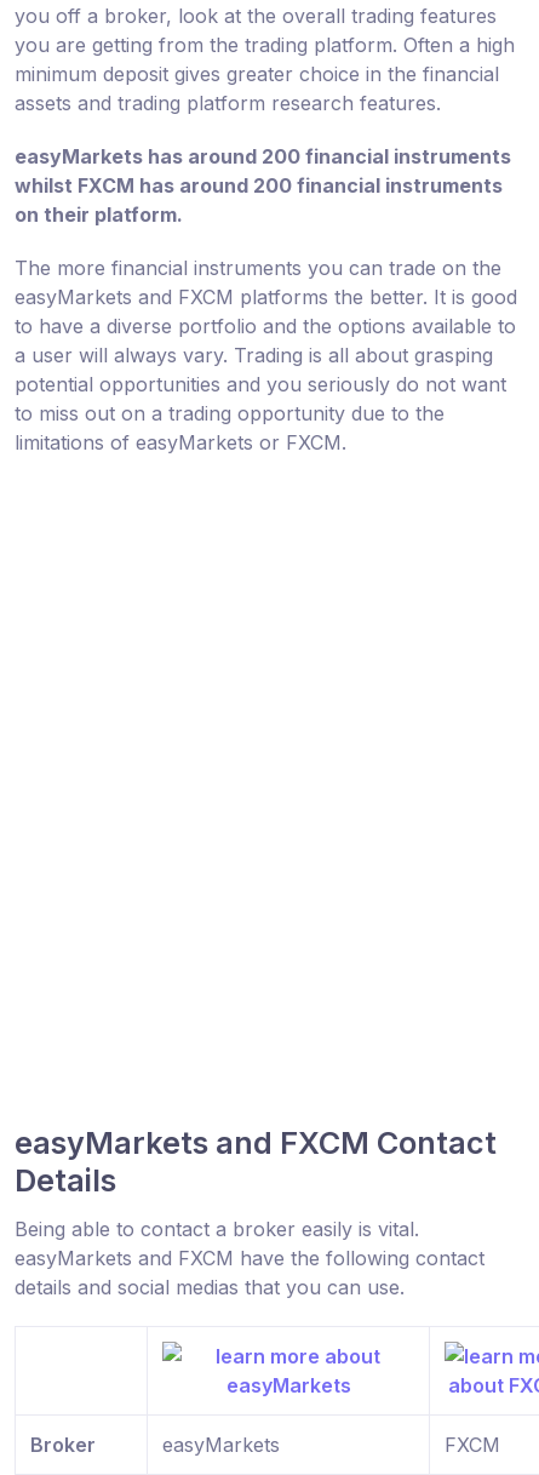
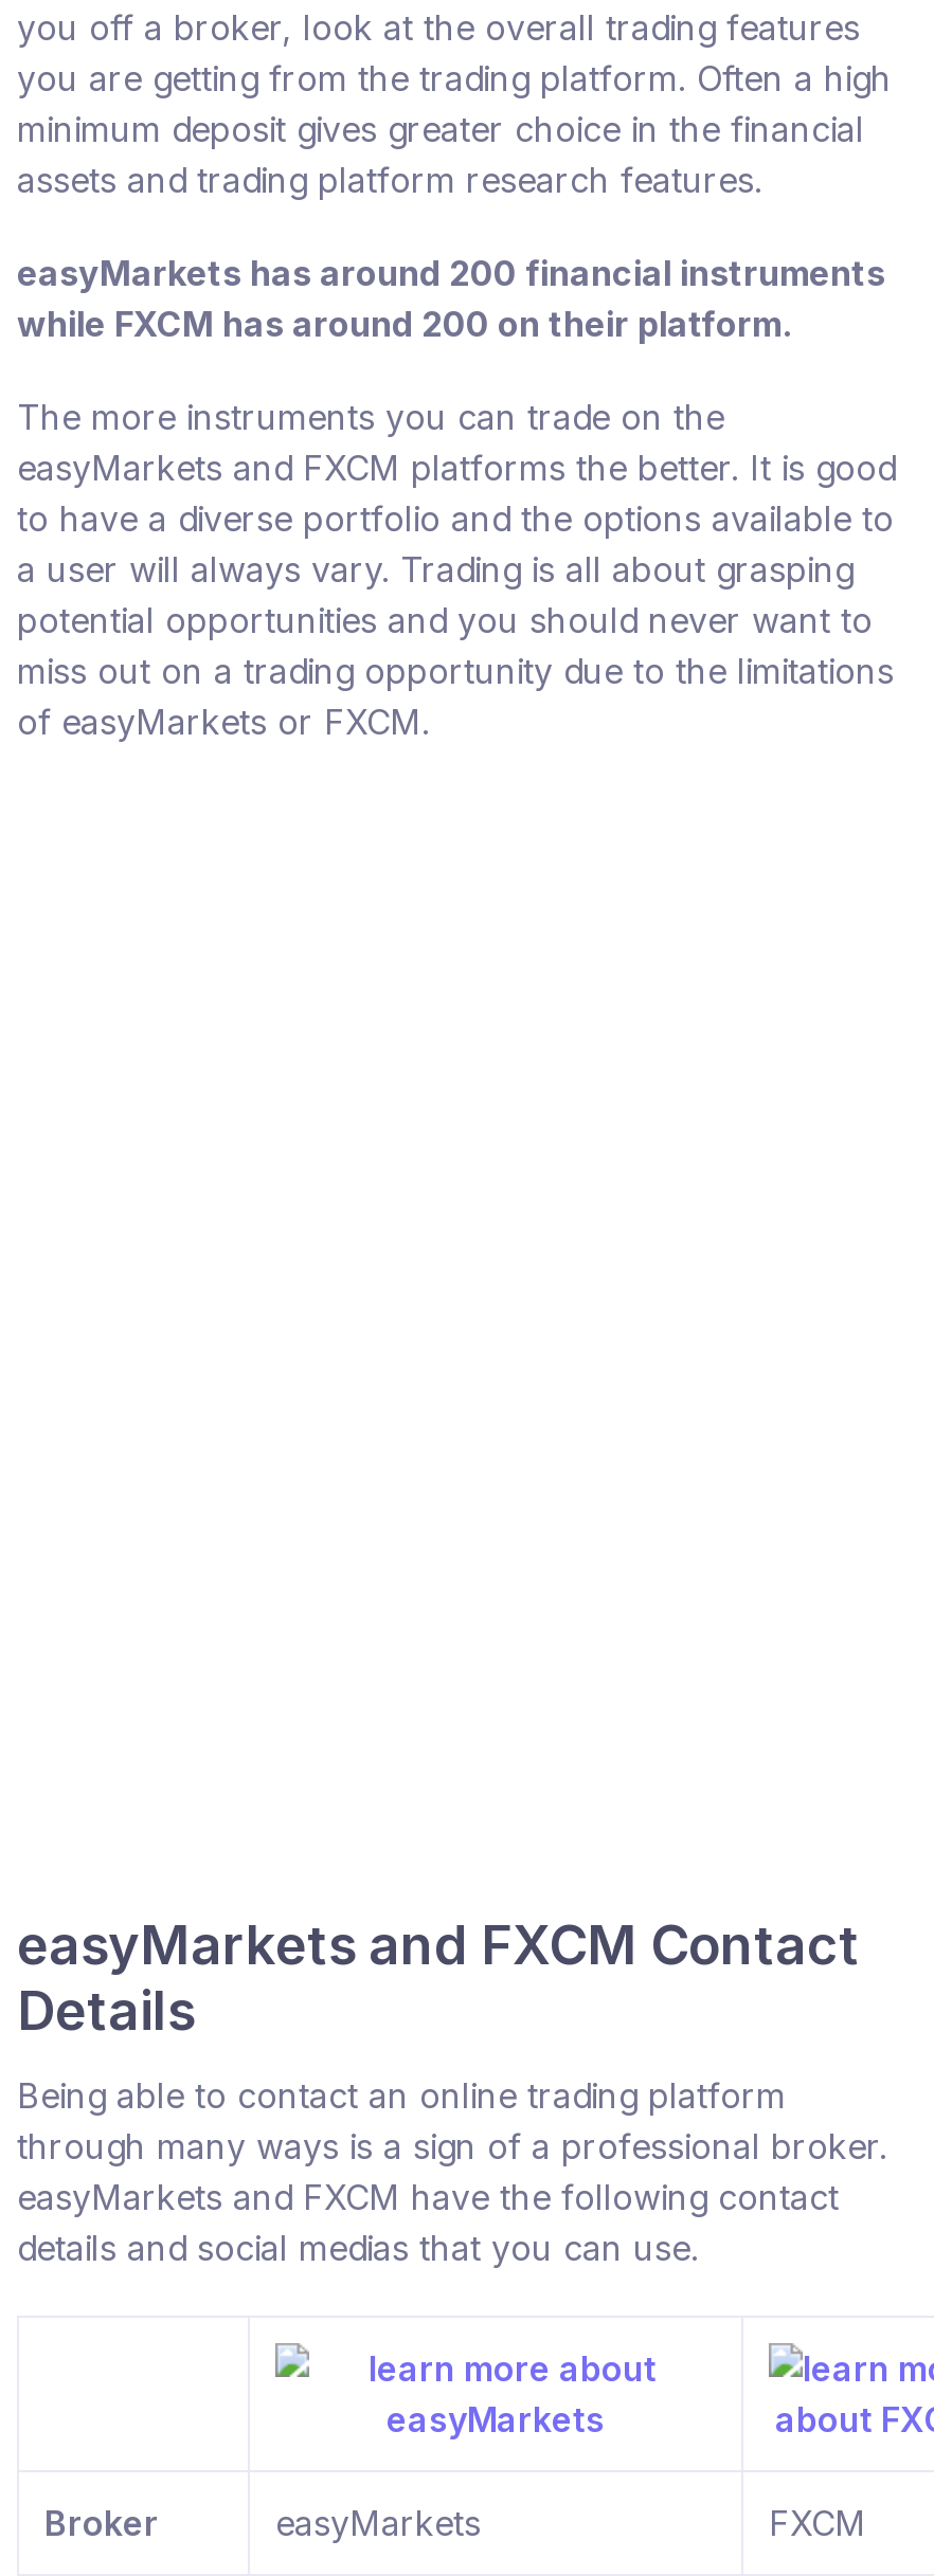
- whilst FXCM has around 200 financial instruments
- on their platform.
+ while FXCM has around 200 on their platform.

- The more financial instruments you can trade on the
+ The more instruments you can trade on the

moved up: easyMarkets and FXCM platforms the better. It is good | to have a diverse portfolio and the options available to | a user will always vary. Trading is all about grasping

- potential opportunities and you seriously do not want
- to miss out on a trading opportunity due to the
- limitations of easyMarkets or FXCM.
+ potential opportunities and you should never want to
+ miss out on a trading opportunity due to the limitations
+ of easyMarkets or FXCM.

moved up: easyMarkets and FXCM Contact | Details

- Being able to contact a broker easily is vital.
+ Being able to contact an online trading platform
+ through many ways is a sign of a professional broker.
